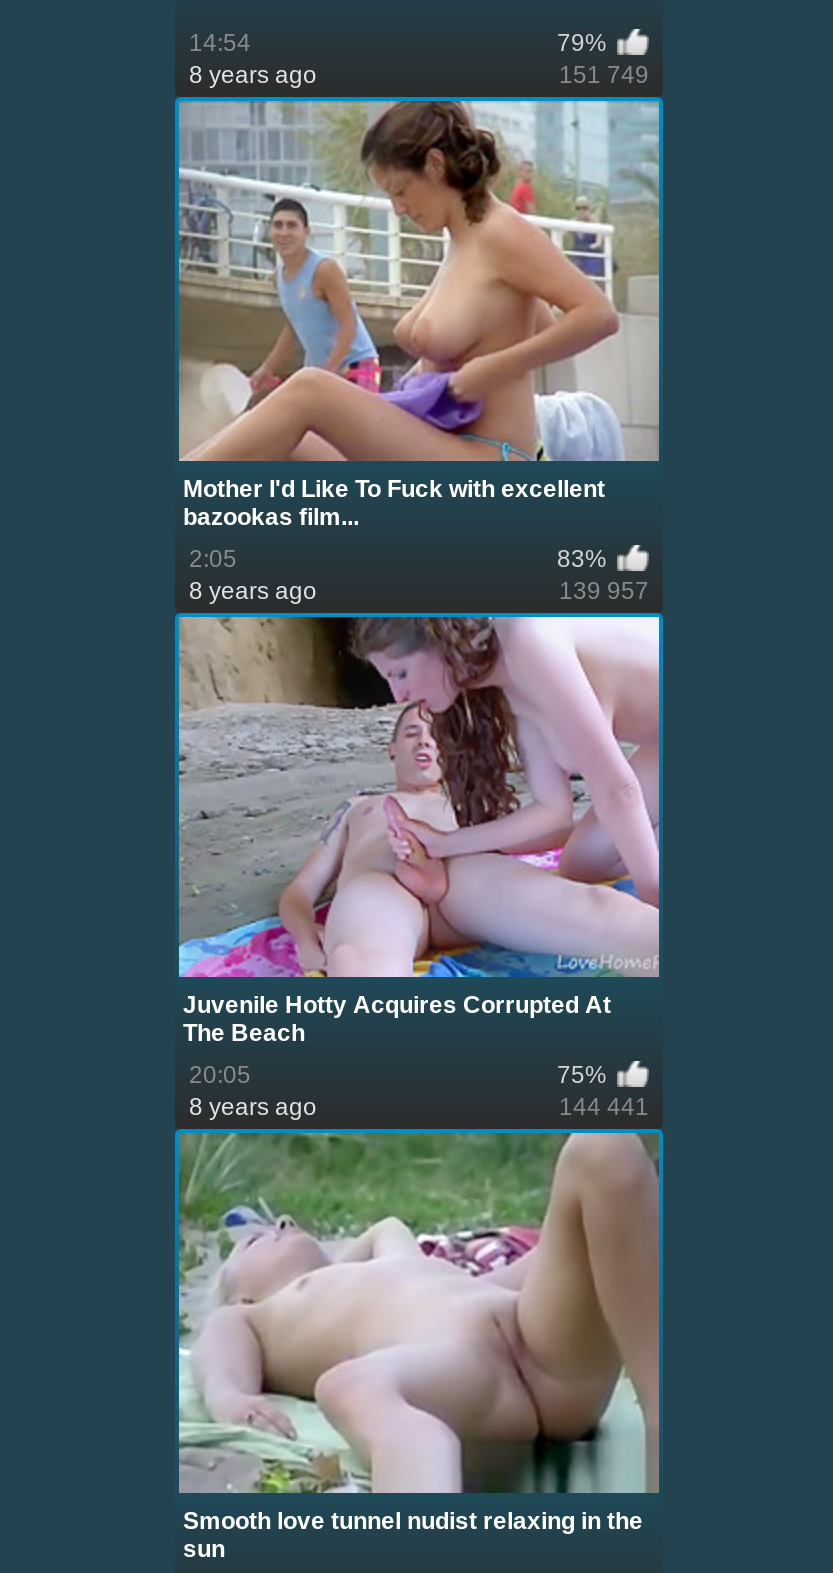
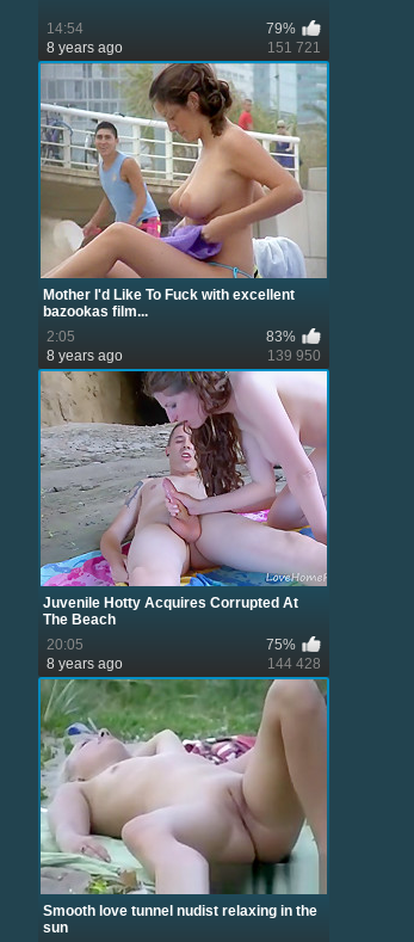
- 151 749
+ 151 721

- 139 957
+ 139 950

- 144 441
+ 144 428
